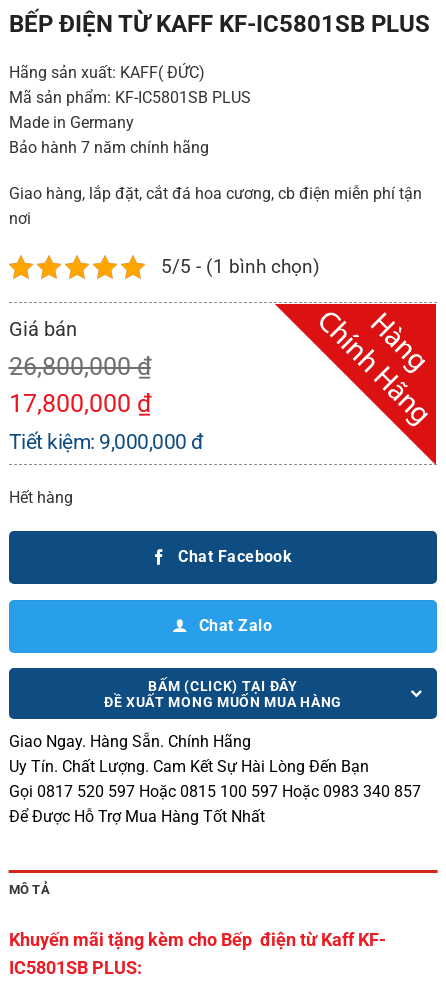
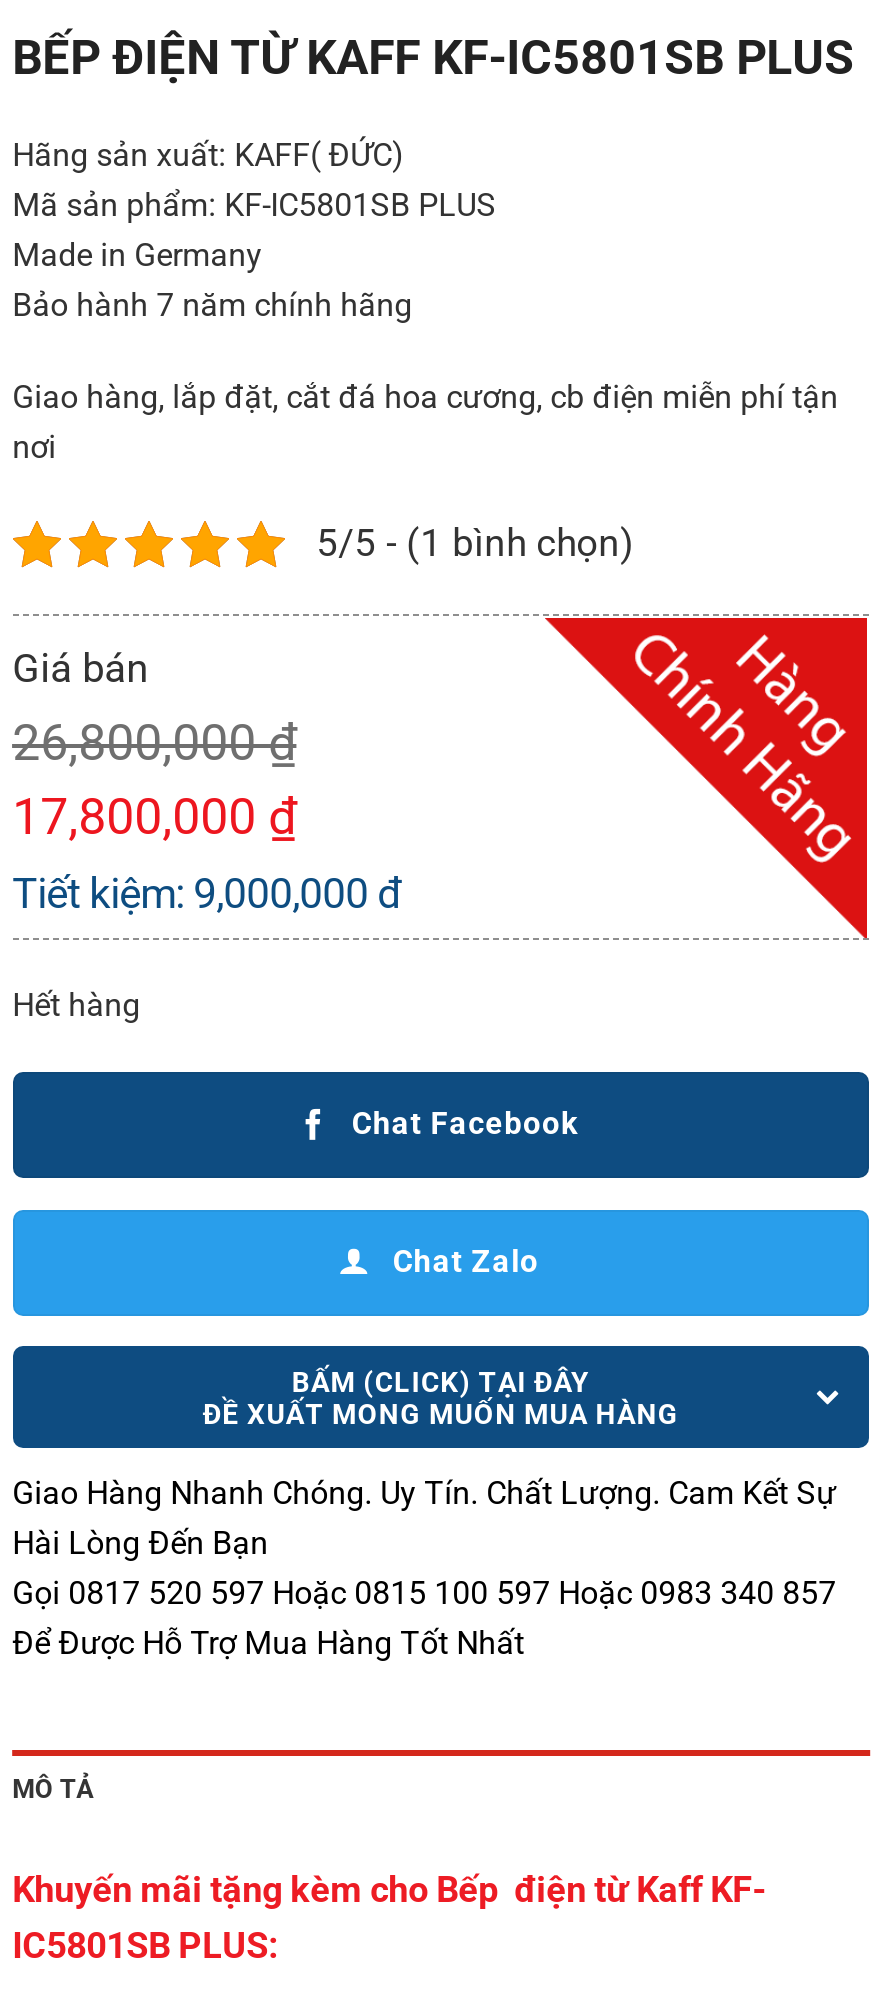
- Giao Ngay. Hàng Sẵn. Chính Hãng
- Uy Tín. Chất Lượng. Cam Kết Sự Hài Lòng Đến Bạn
+ Giao Hàng Nhanh Chóng. Uy Tín. Chất Lượng. Cam Kết Sự
+ Hài Lòng Đến Bạn
